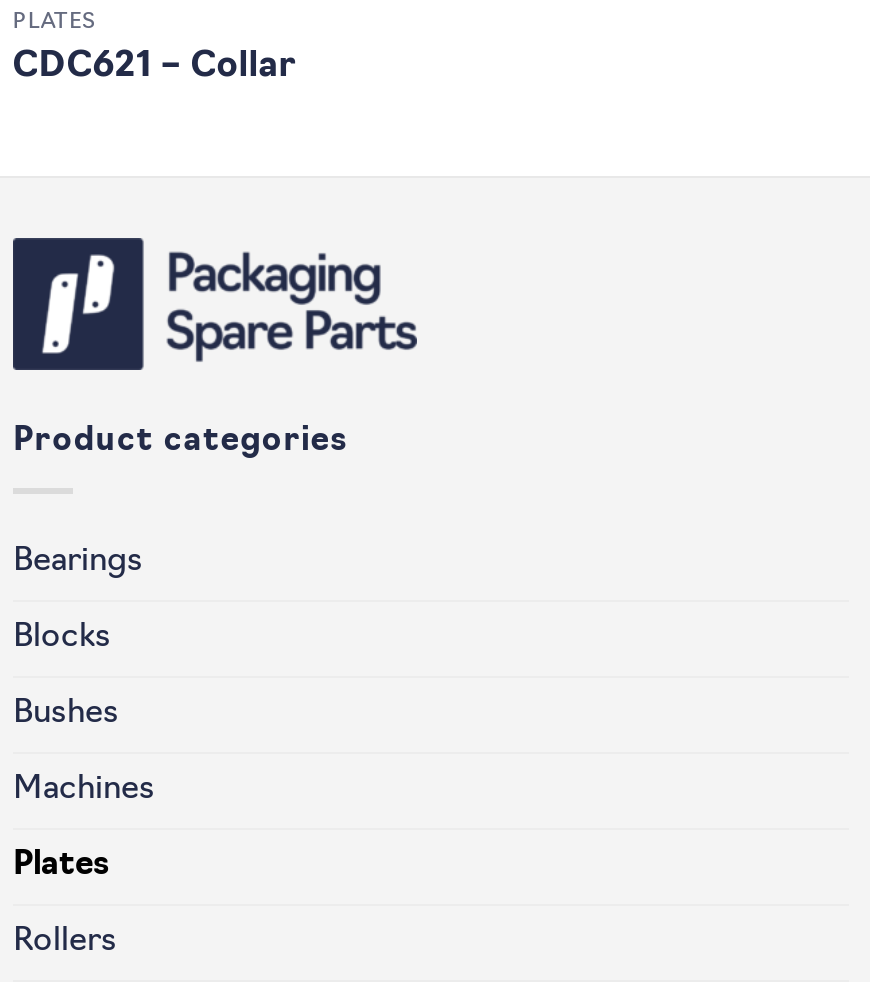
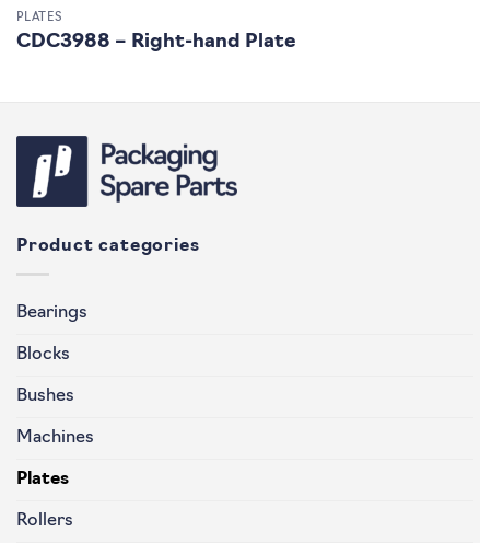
- CDC621 – Collar
+ CDC3988 – Right-hand Plate
